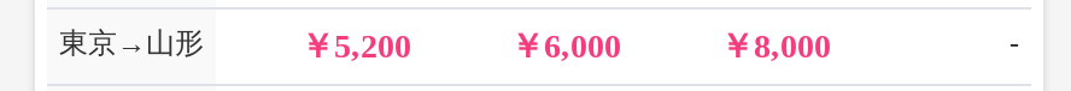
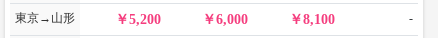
- 8,000
+ 8,100
